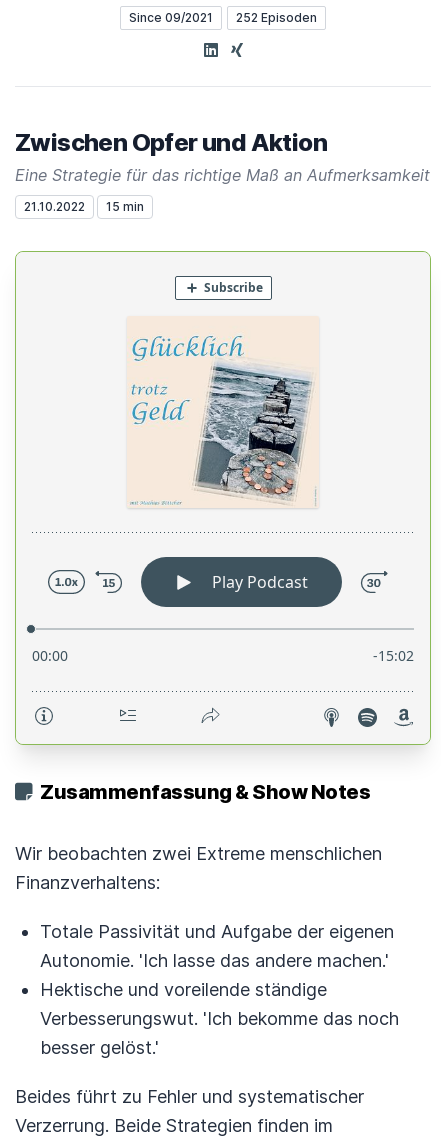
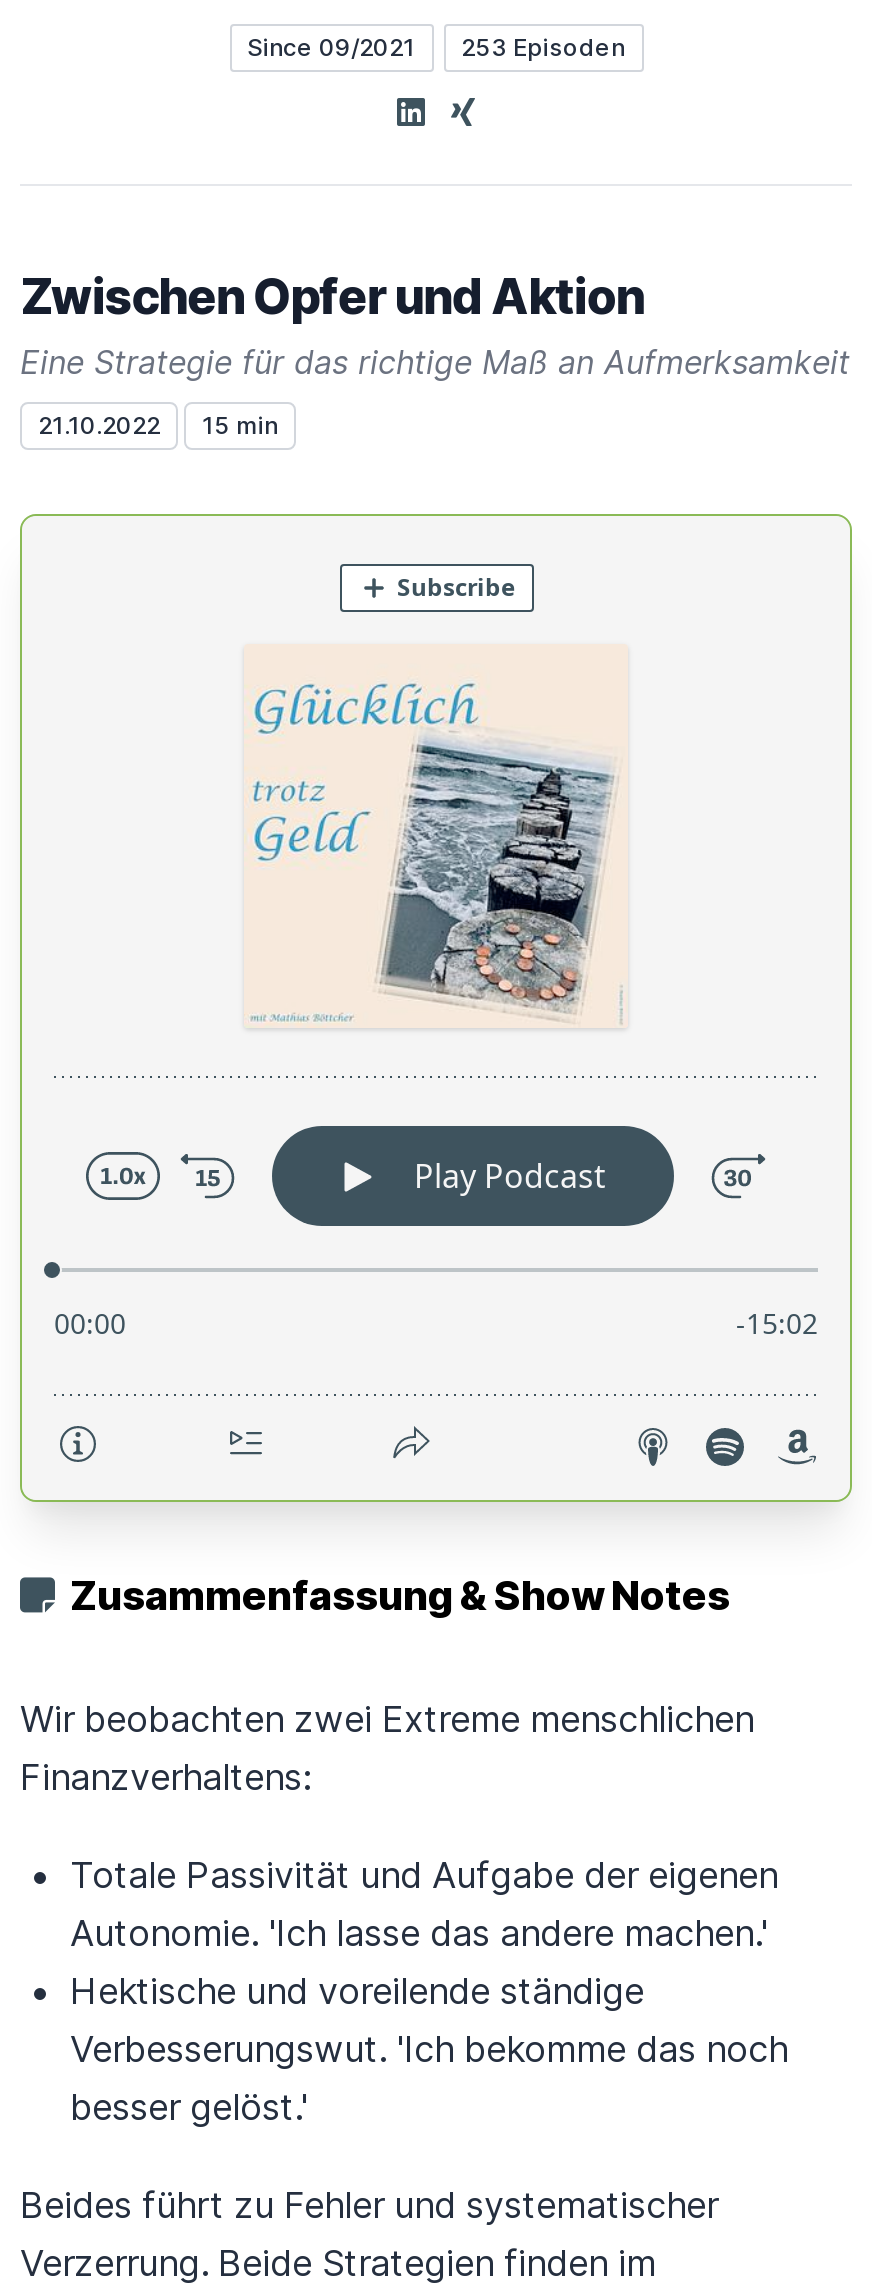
- Since 09/2021 252 Episoden
+ Since 09/2021 253 Episoden
